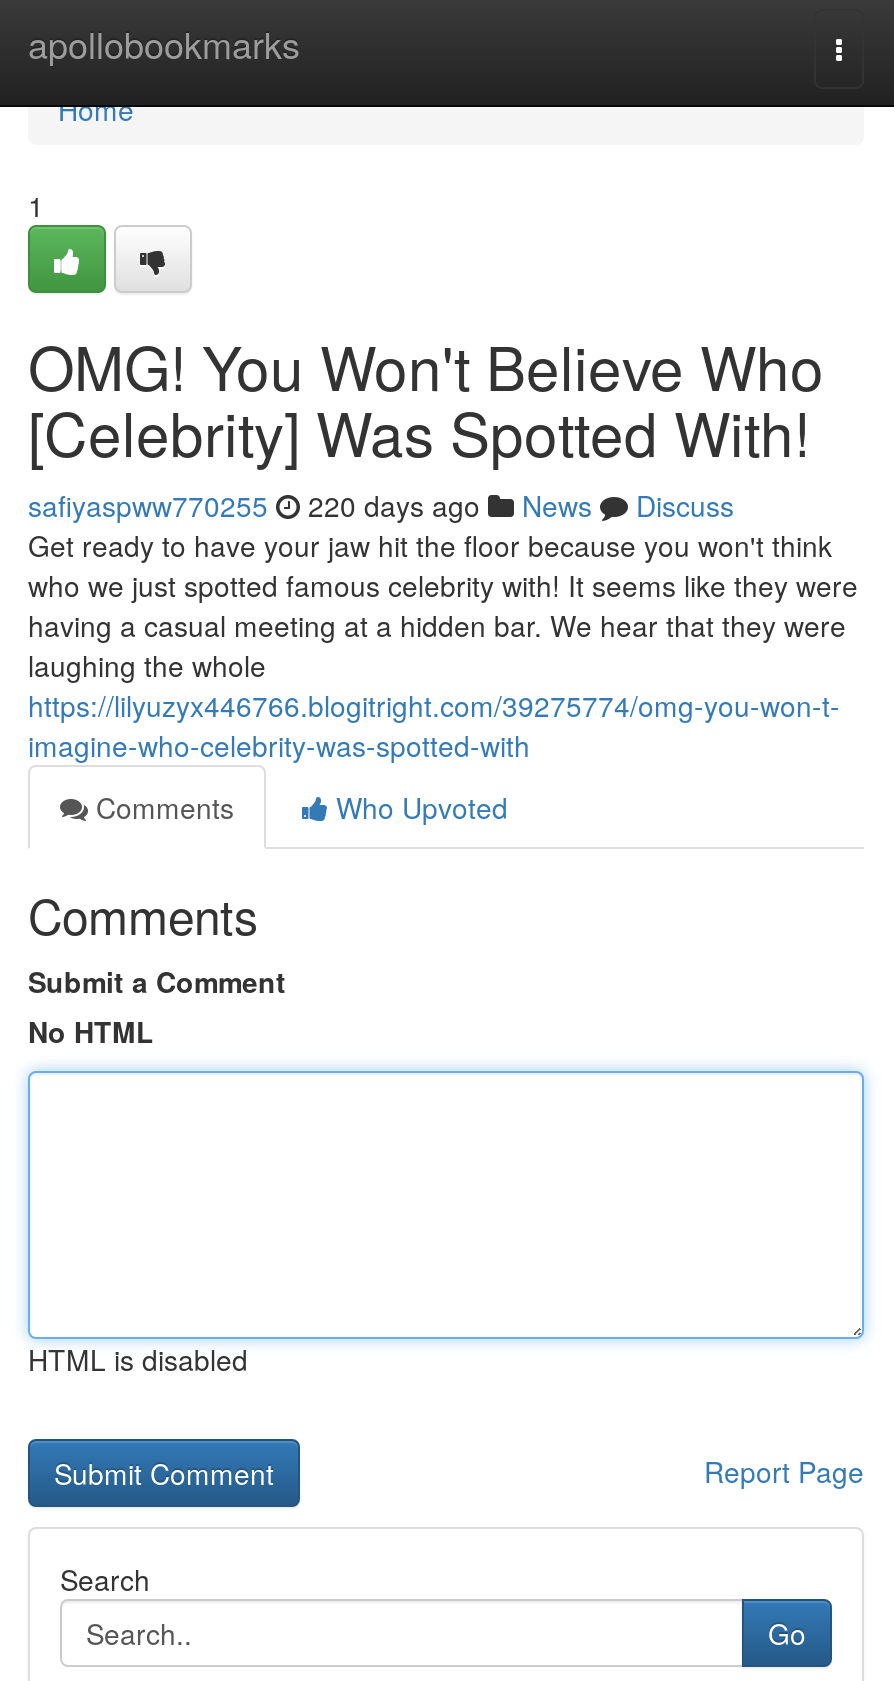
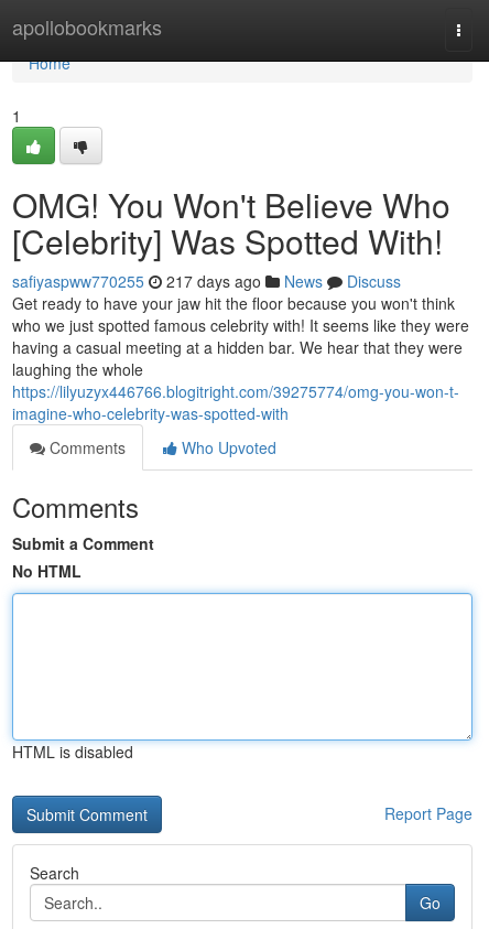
- safiyaspww770255 220 days ago News Discuss
+ safiyaspww770255 217 days ago News Discuss
